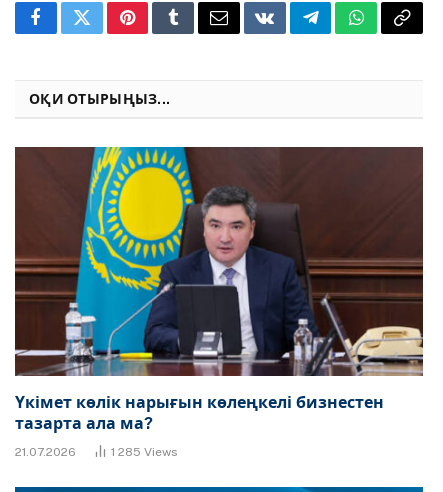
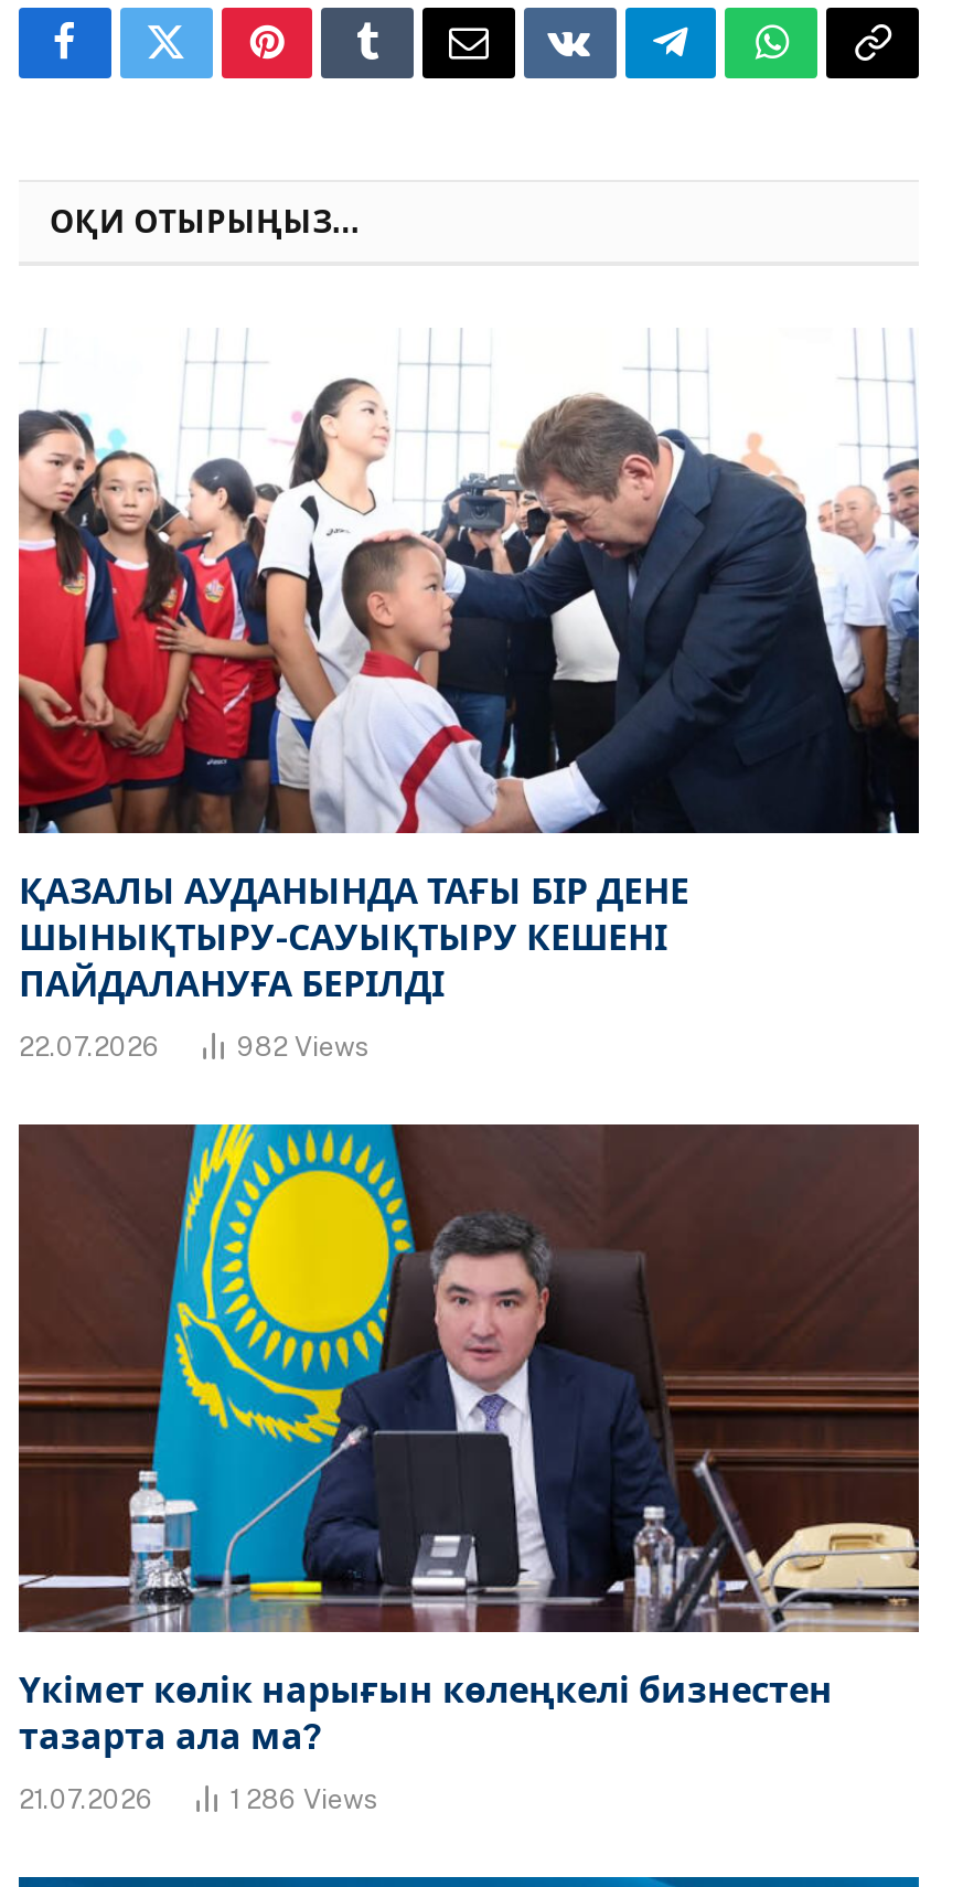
+ [image]
+ ҚАЗАЛЫ АУДАНЫНДА ТАҒЫ БІР ДЕНЕ
+ ШЫНЫҚТЫРУ-САУЫҚТЫРУ КЕШЕНІ
+ ПАЙДАЛАНУҒА БЕРІЛДІ
+ 22.07.2026
+ 982 Views

- 1 285 Views
+ 1 286 Views
